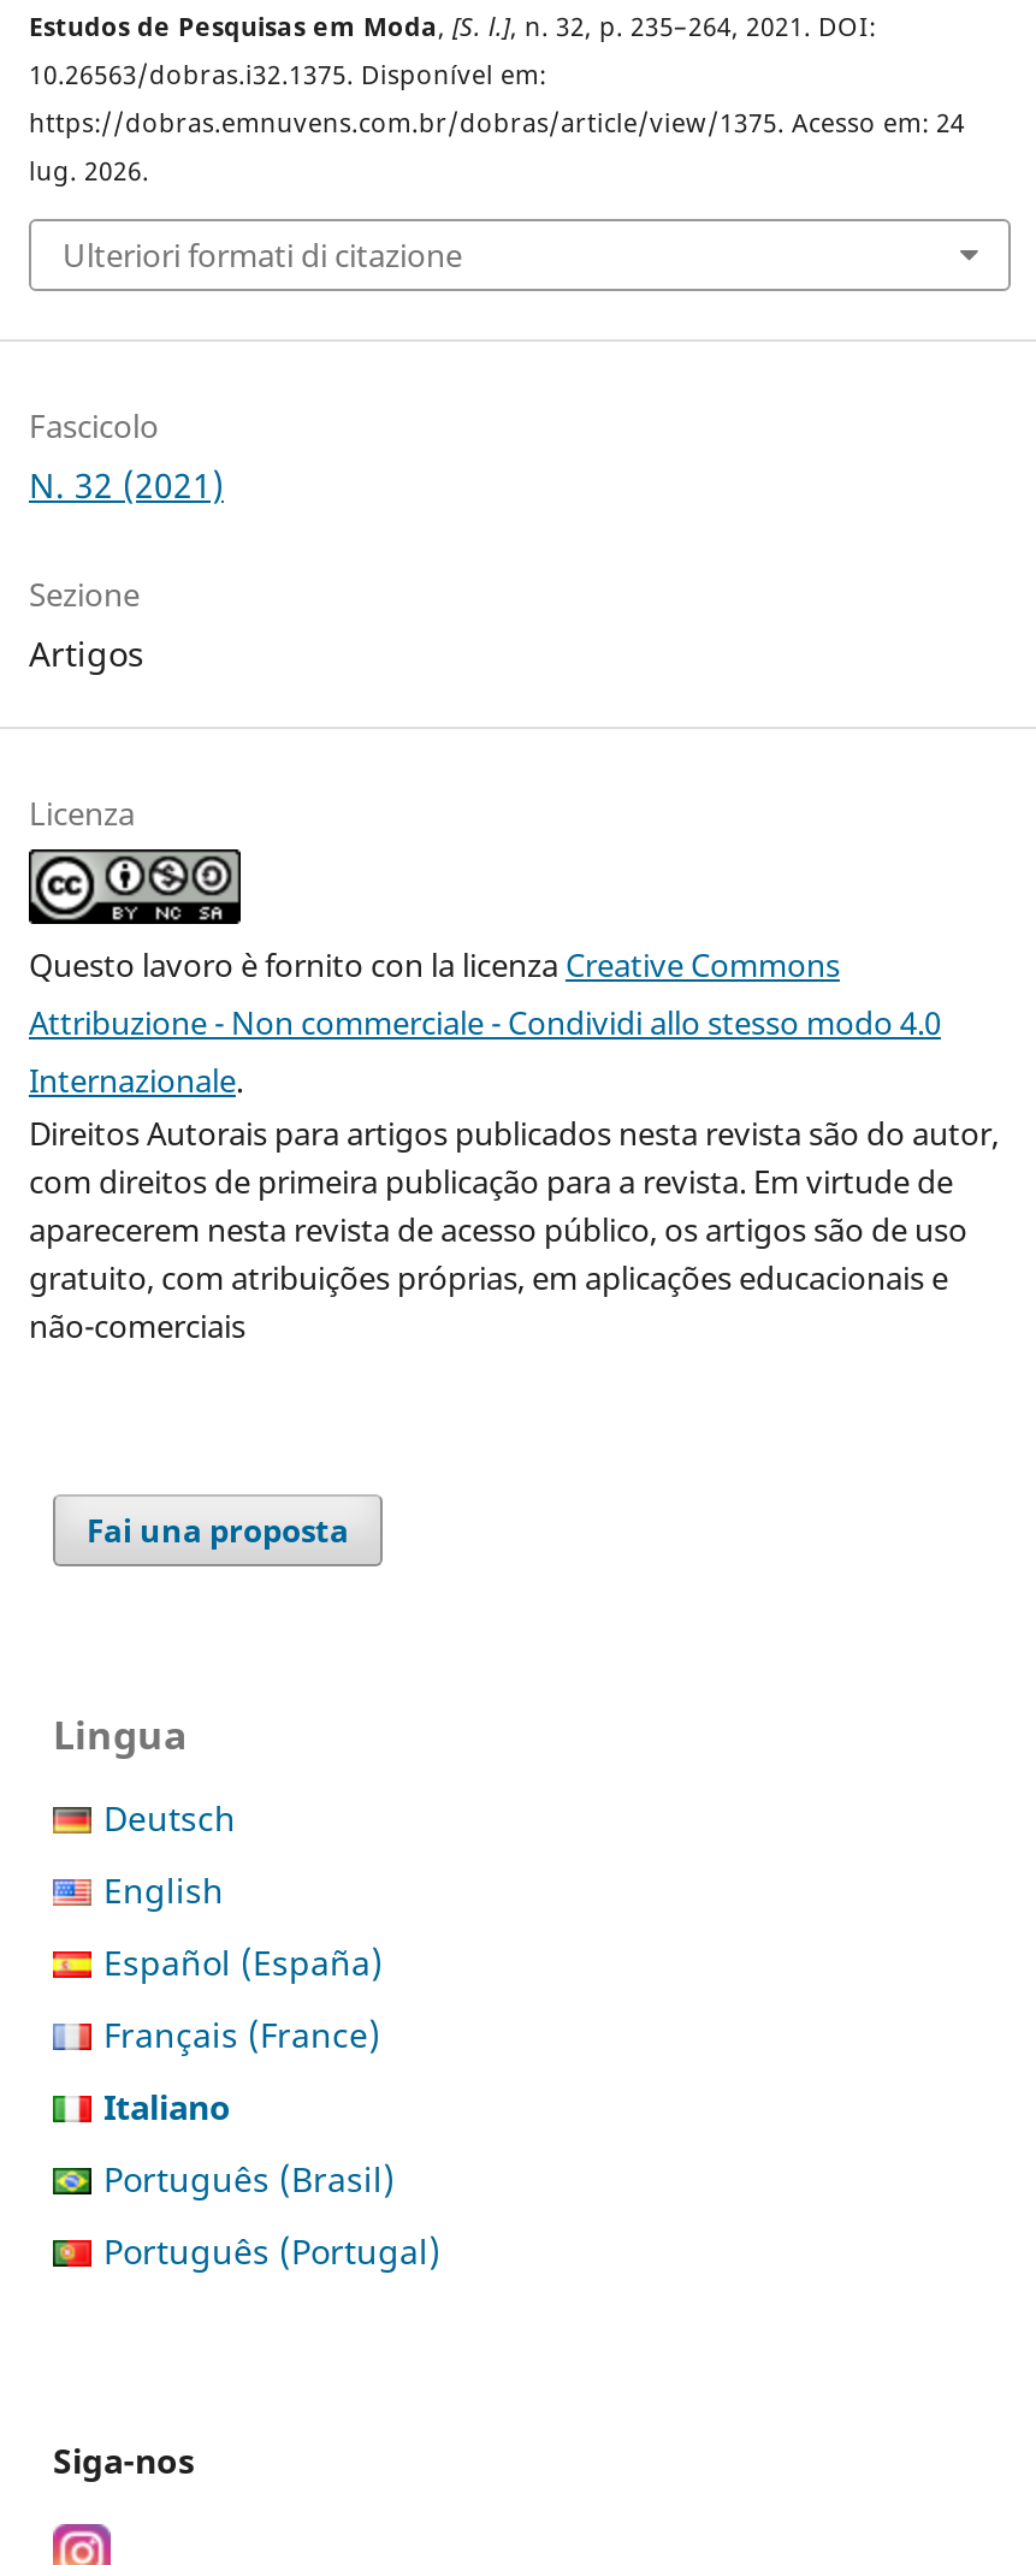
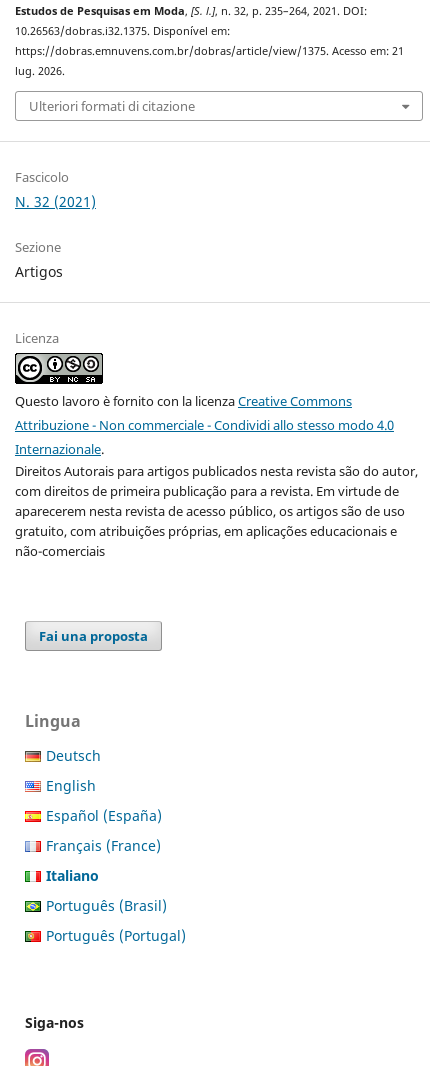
- https://dobras.emnuvens.com.br/dobras/article/view/1375. Acesso em: 24
+ https://dobras.emnuvens.com.br/dobras/article/view/1375. Acesso em: 21
